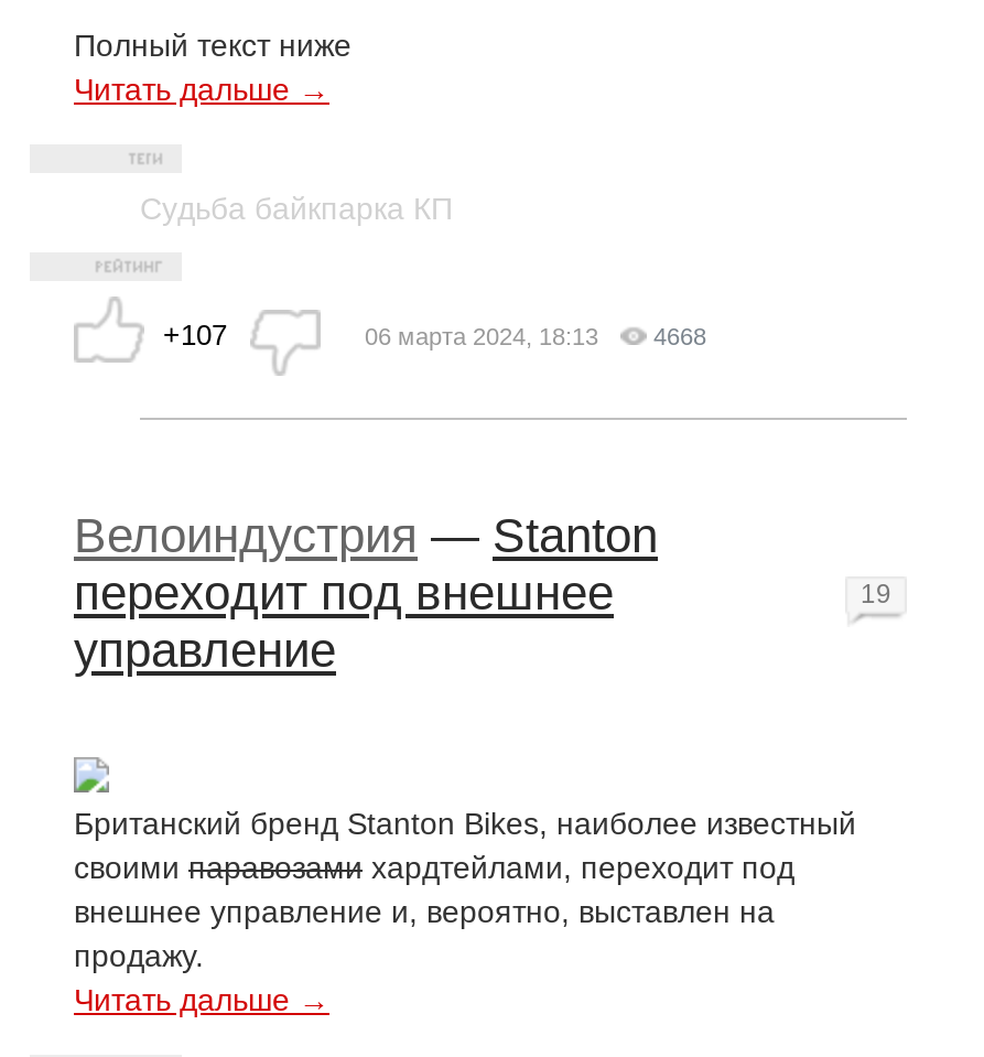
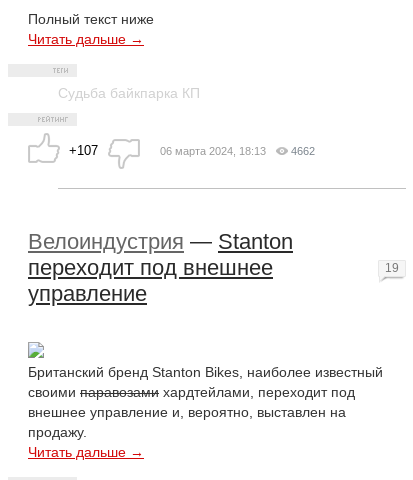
- 4668
+ 4662
